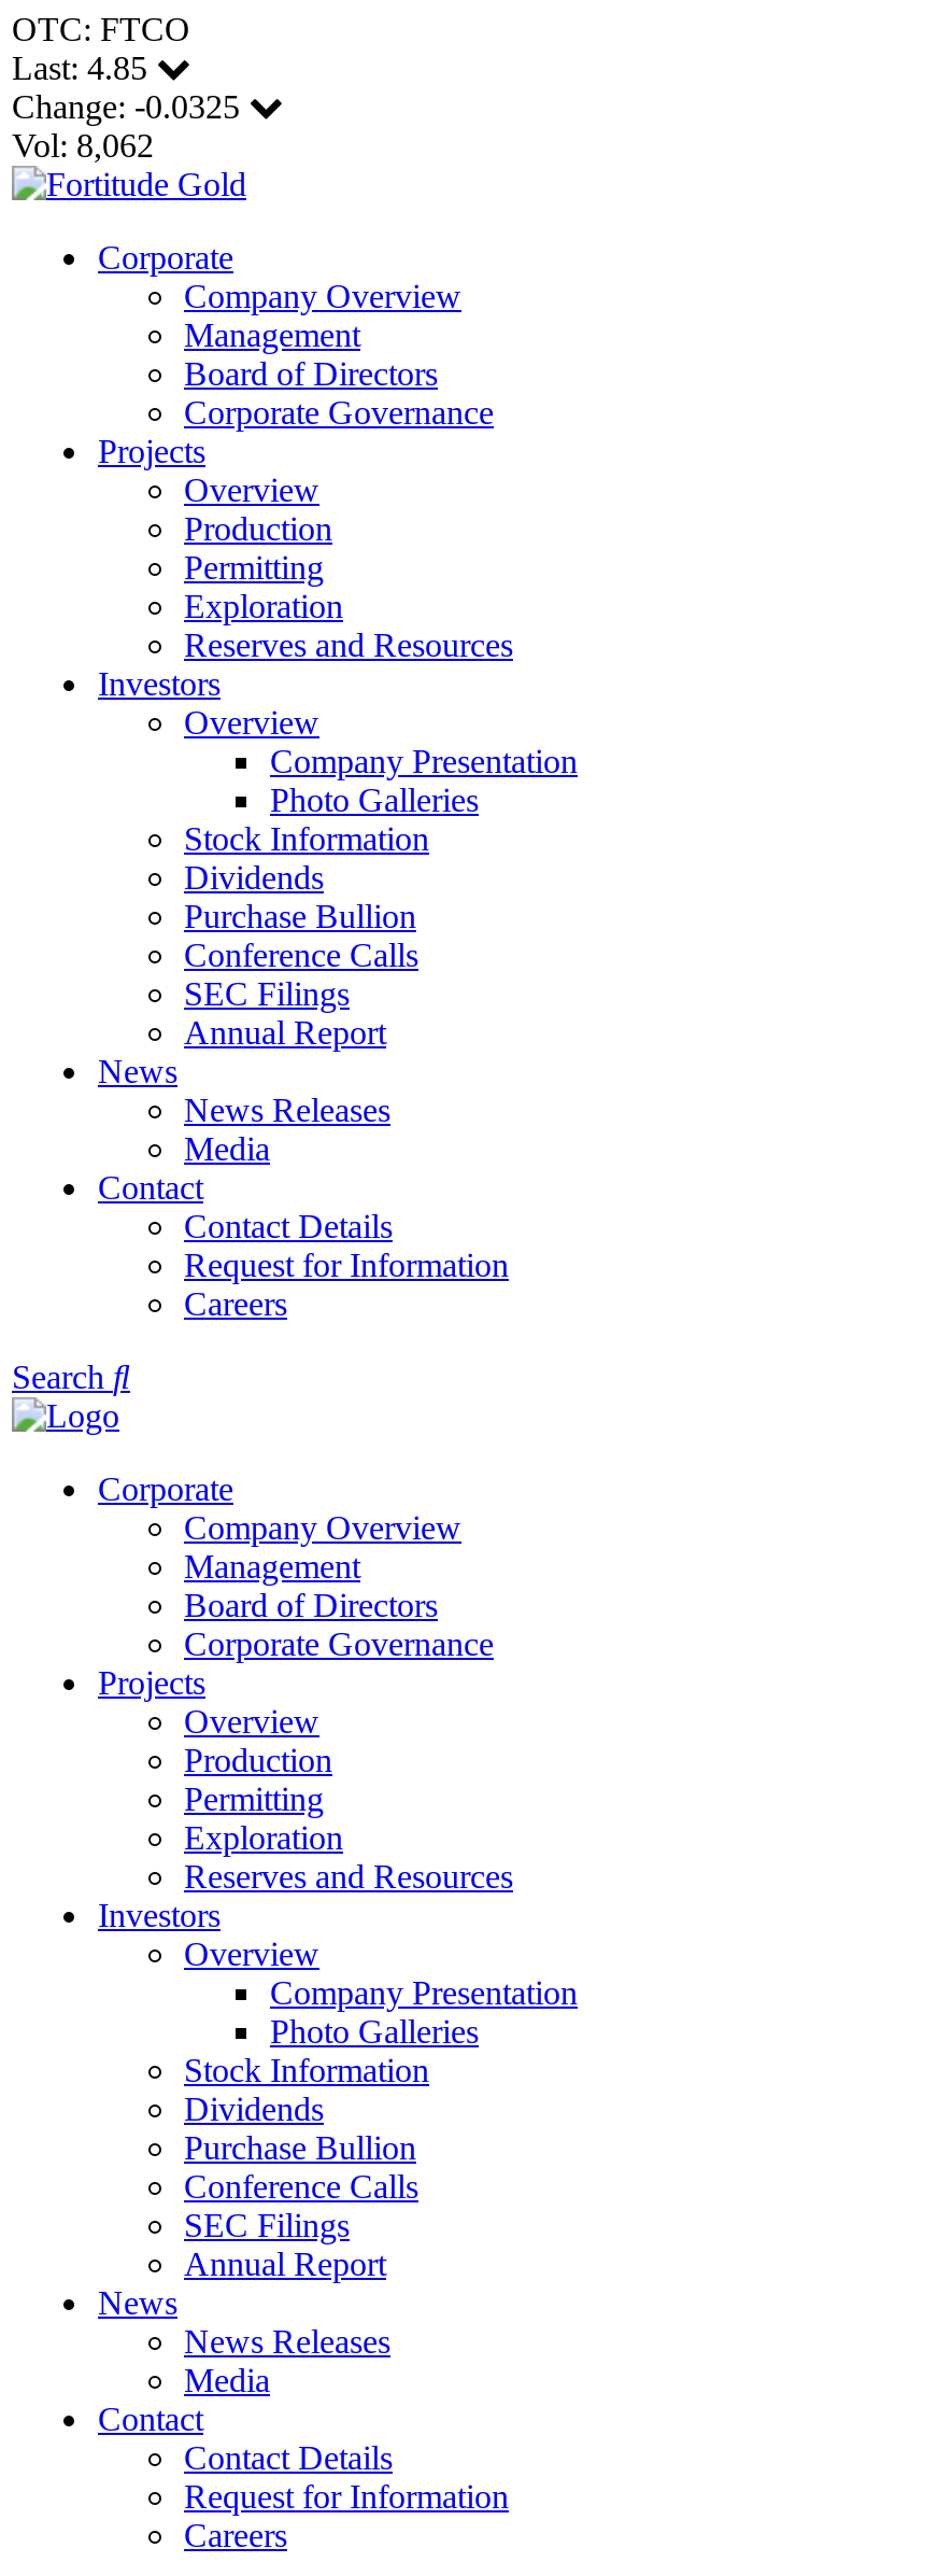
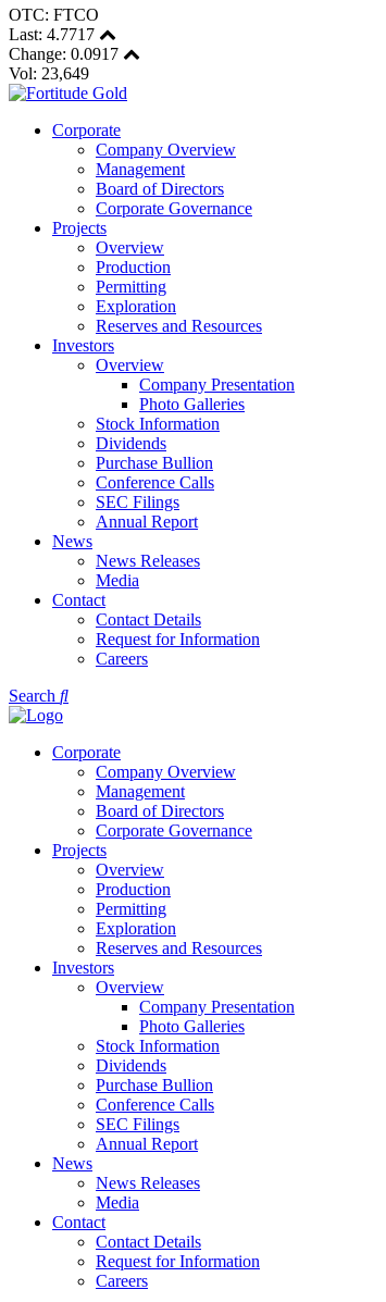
- Last: 4.85
+ Last: 4.7717

- Change: -0.0325
+ Change: 0.0917

- Vol: 8,062
+ Vol: 23,649
